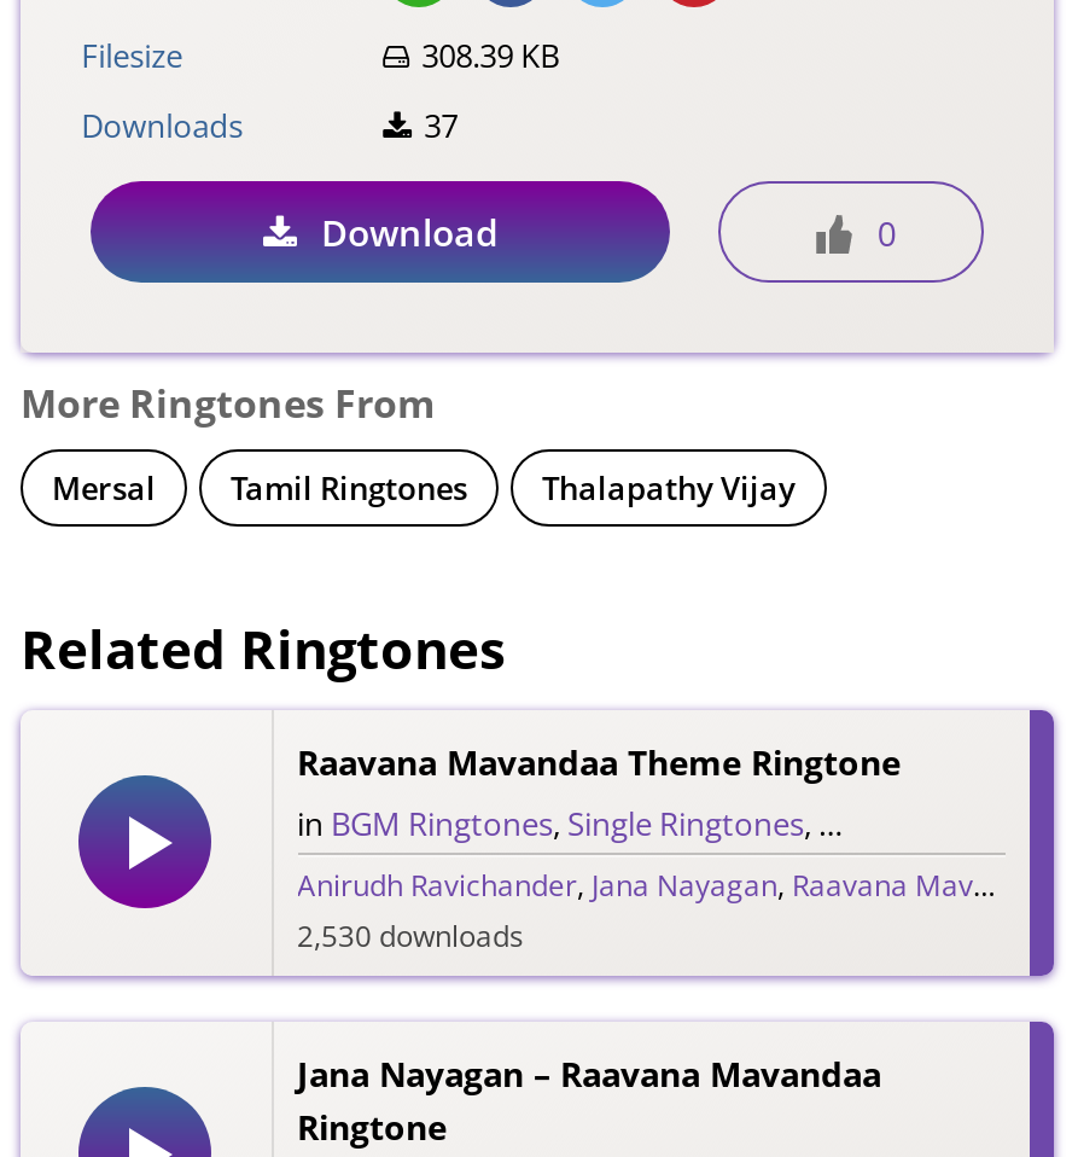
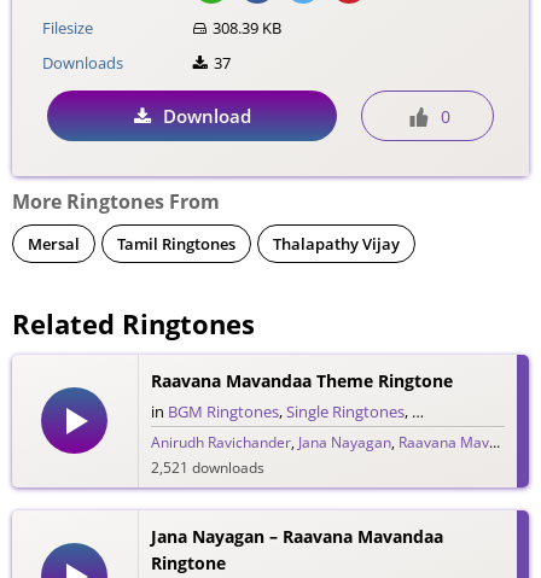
- 2,530 downloads
+ 2,521 downloads
